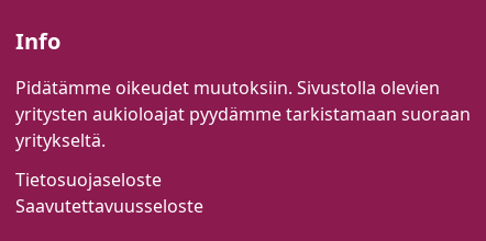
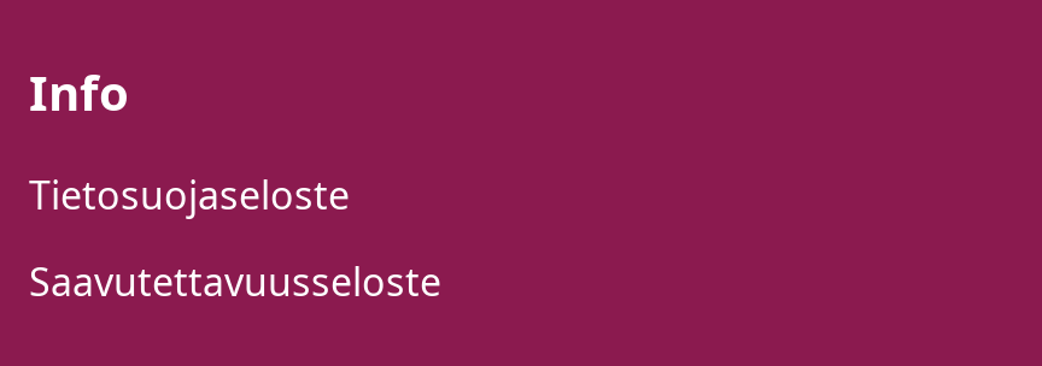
- Pidätämme oikeudet muutoksiin. Sivustolla olevien
- yritysten aukioloajat pyydämme tarkistamaan suoraan
- yritykseltä.
